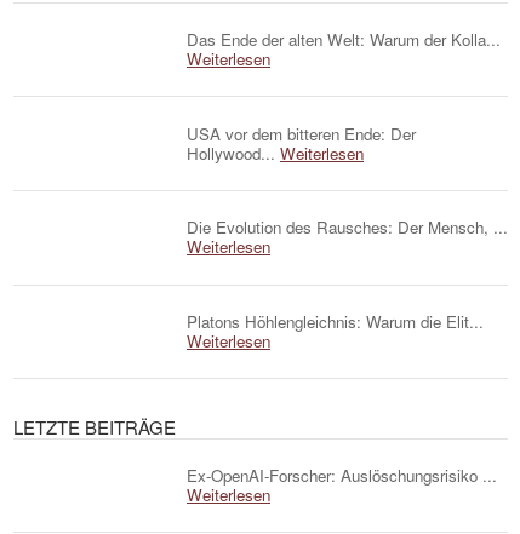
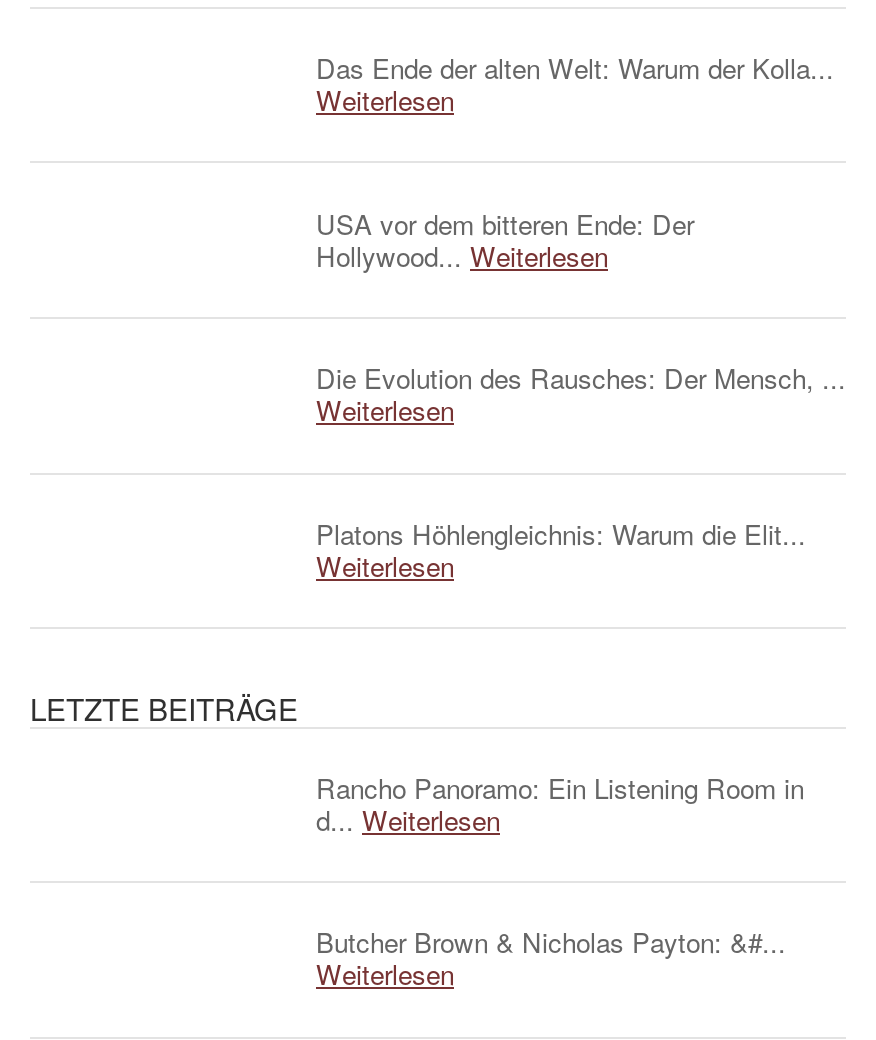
- Ex-OpenAI-Forscher: Auslöschungsrisiko ...
+ Rancho Panoramo: Ein Listening Room in
+ d... Weiterlesen
+ Butcher Brown & Nicholas Payton: &#...
